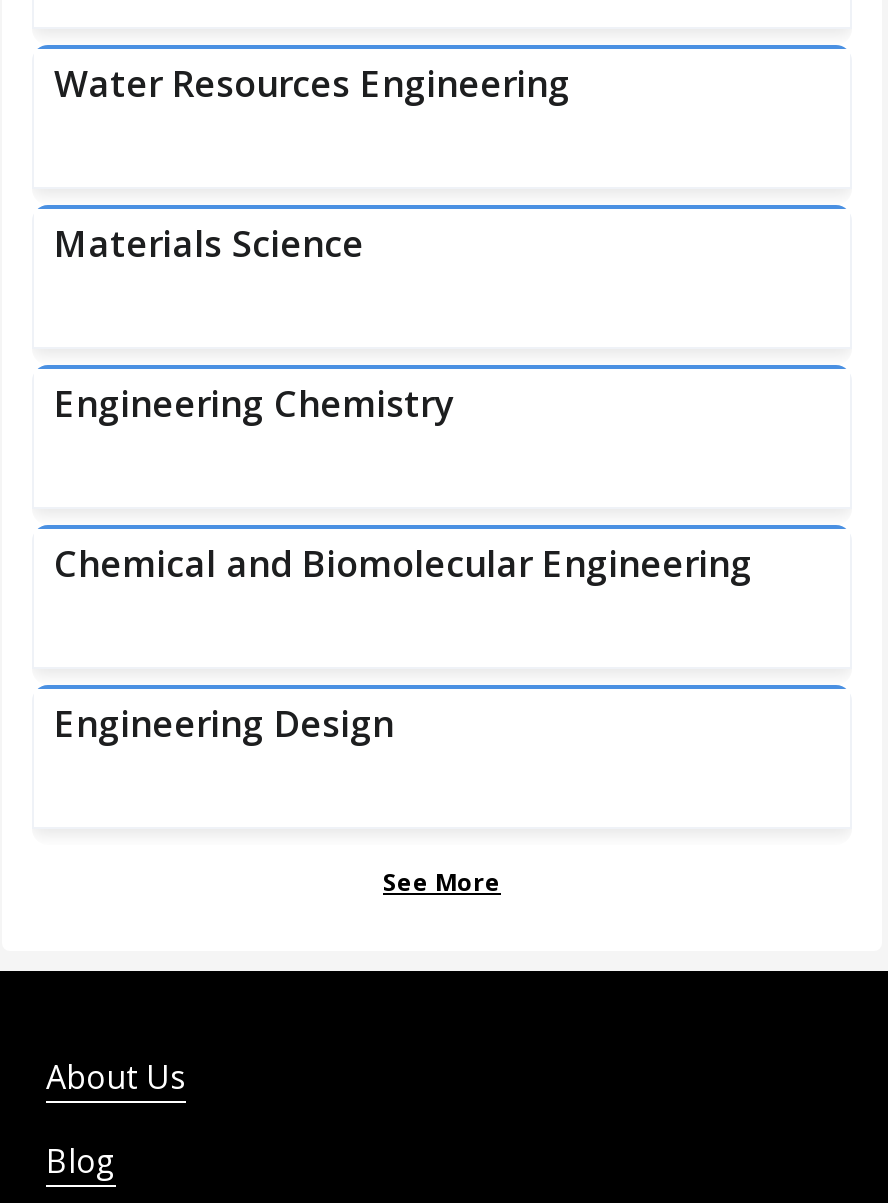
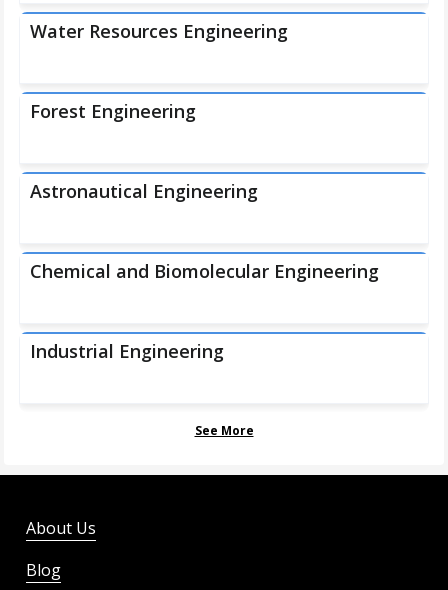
- Materials Science
+ Forest Engineering

- Engineering Chemistry
+ Astronautical Engineering

- Engineering Design
+ Industrial Engineering
